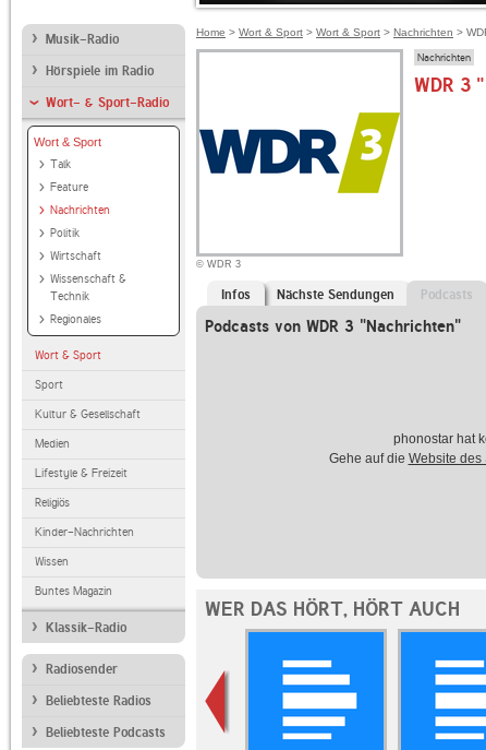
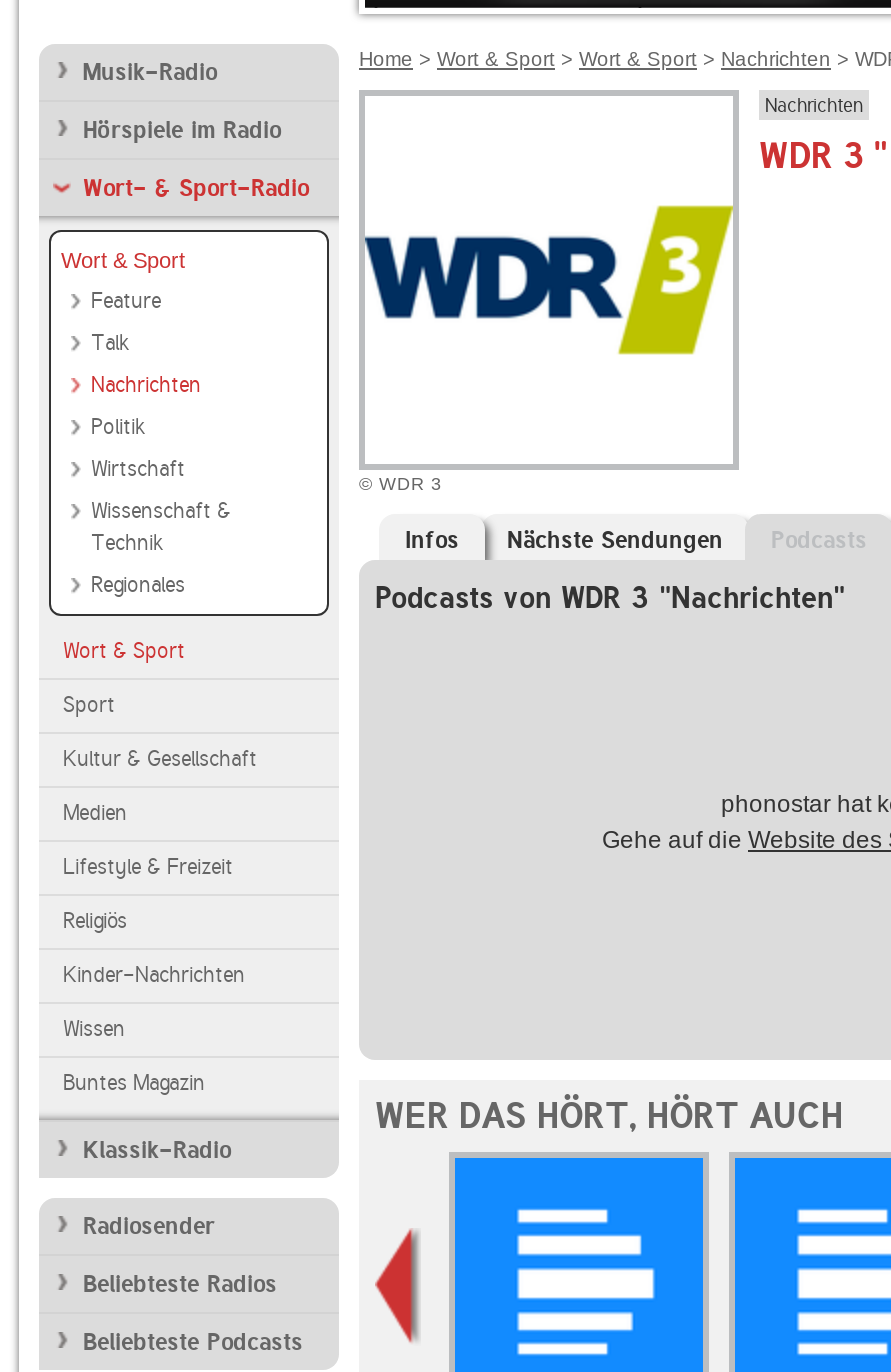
moved down: Talk

moved up: Feature
